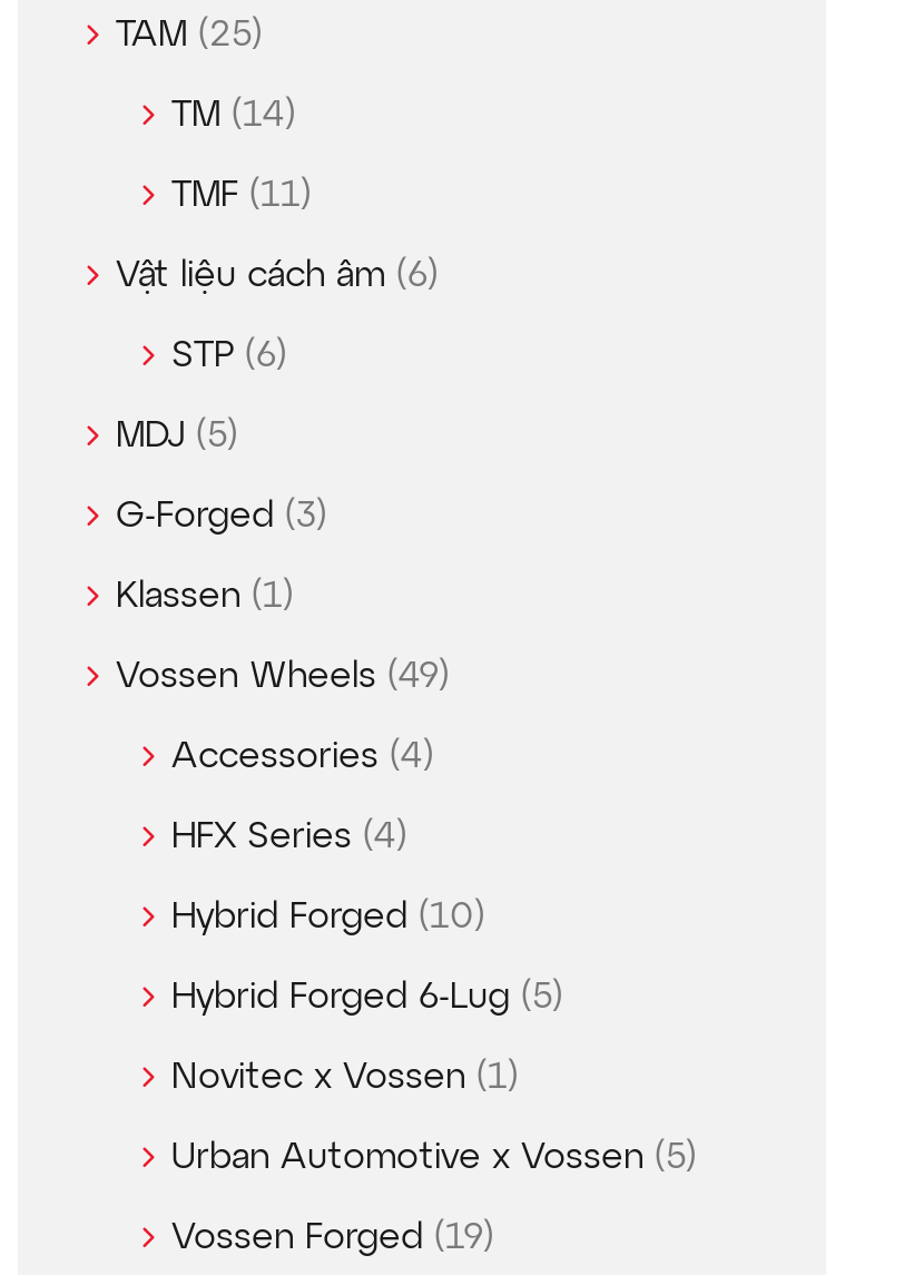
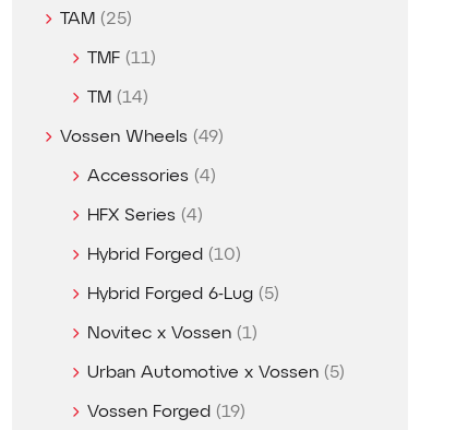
- TM (14)

- Vật liệu cách âm (6)
- STP (6)
- MDJ (5)
- G-Forged (3)
- Klassen (1)
+ TM (14)
